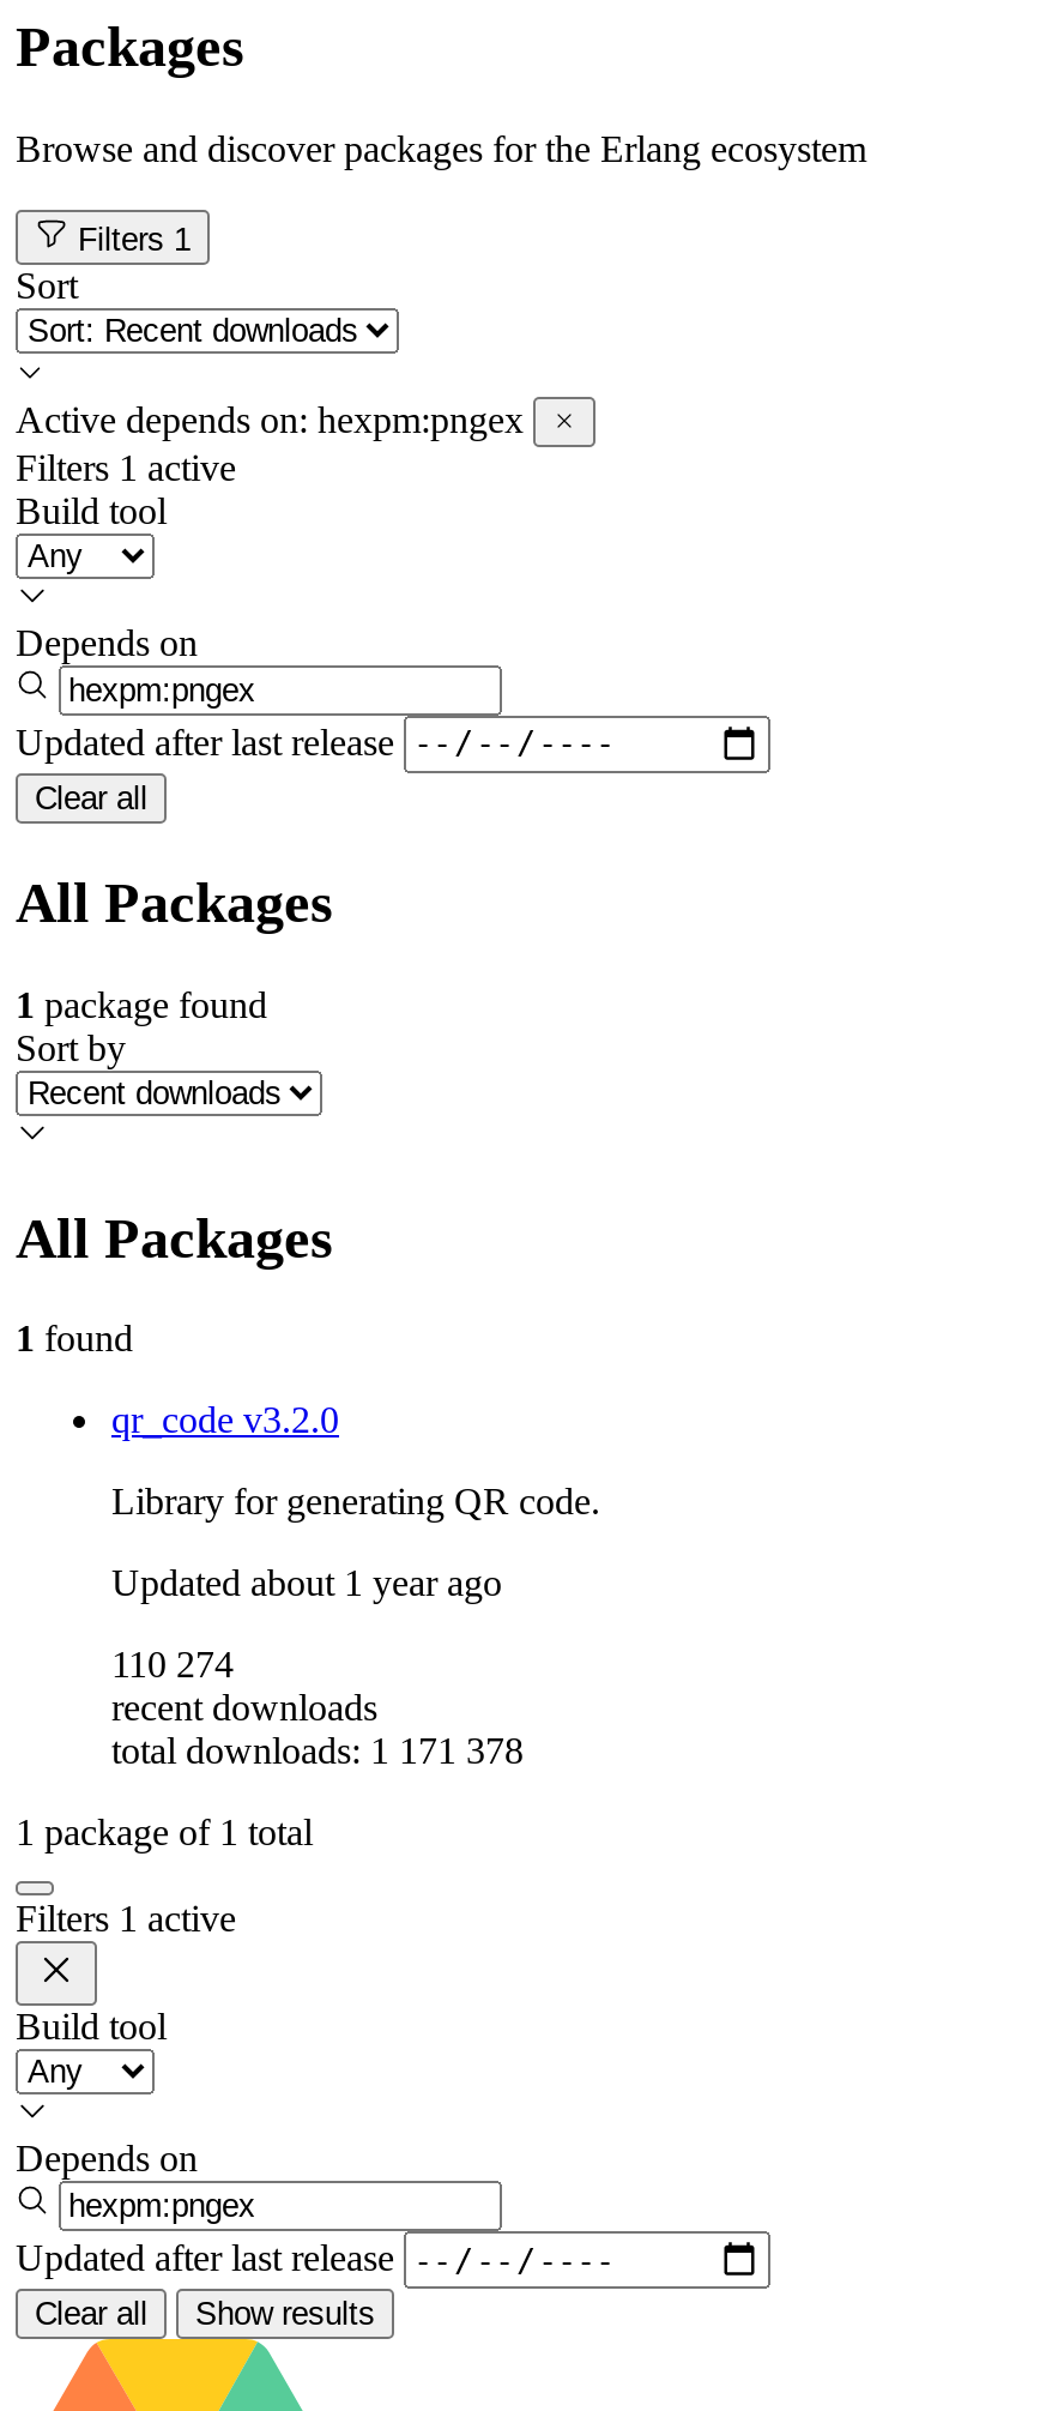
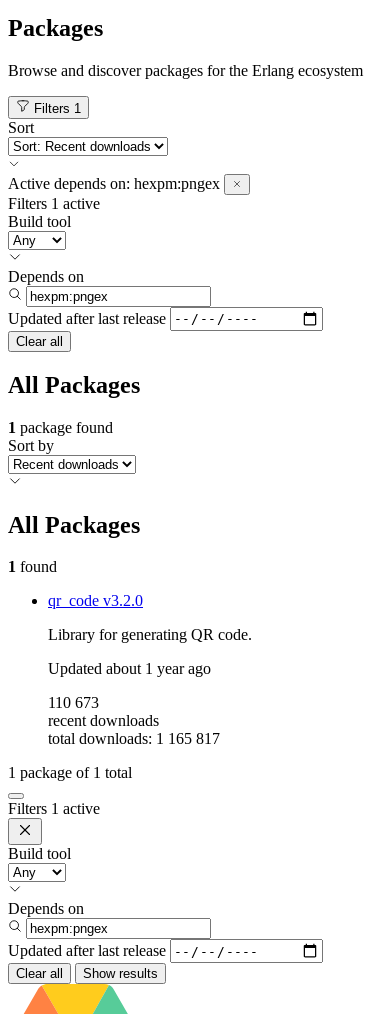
- 110 274
+ 110 673

- total downloads: 1 171 378
+ total downloads: 1 165 817
